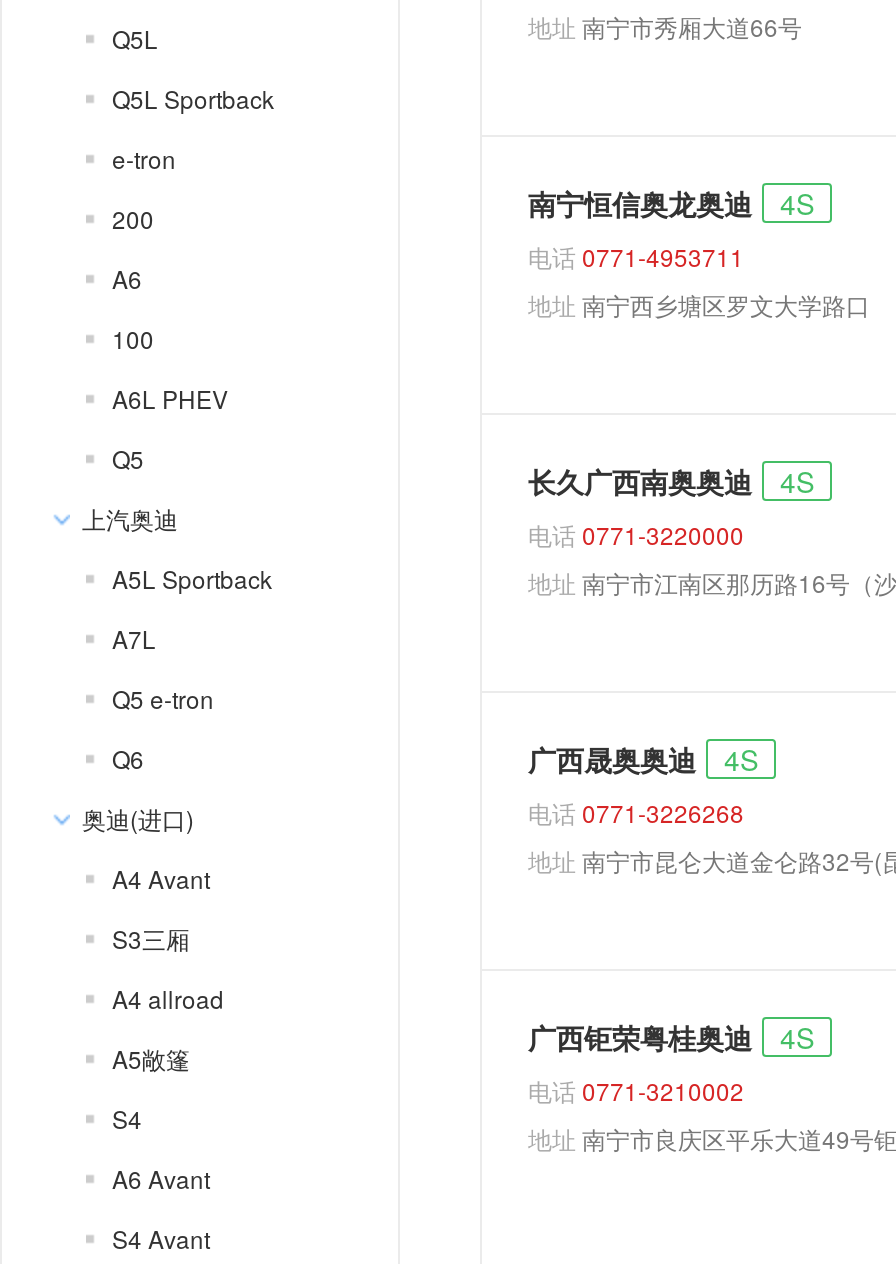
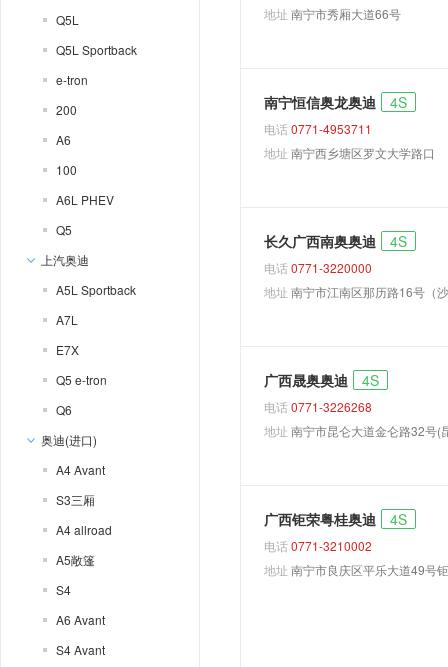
+ E7X
